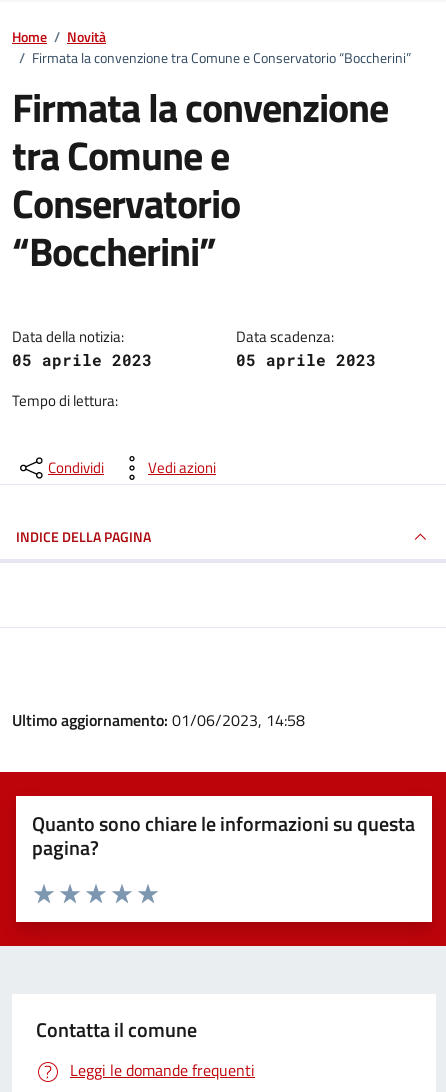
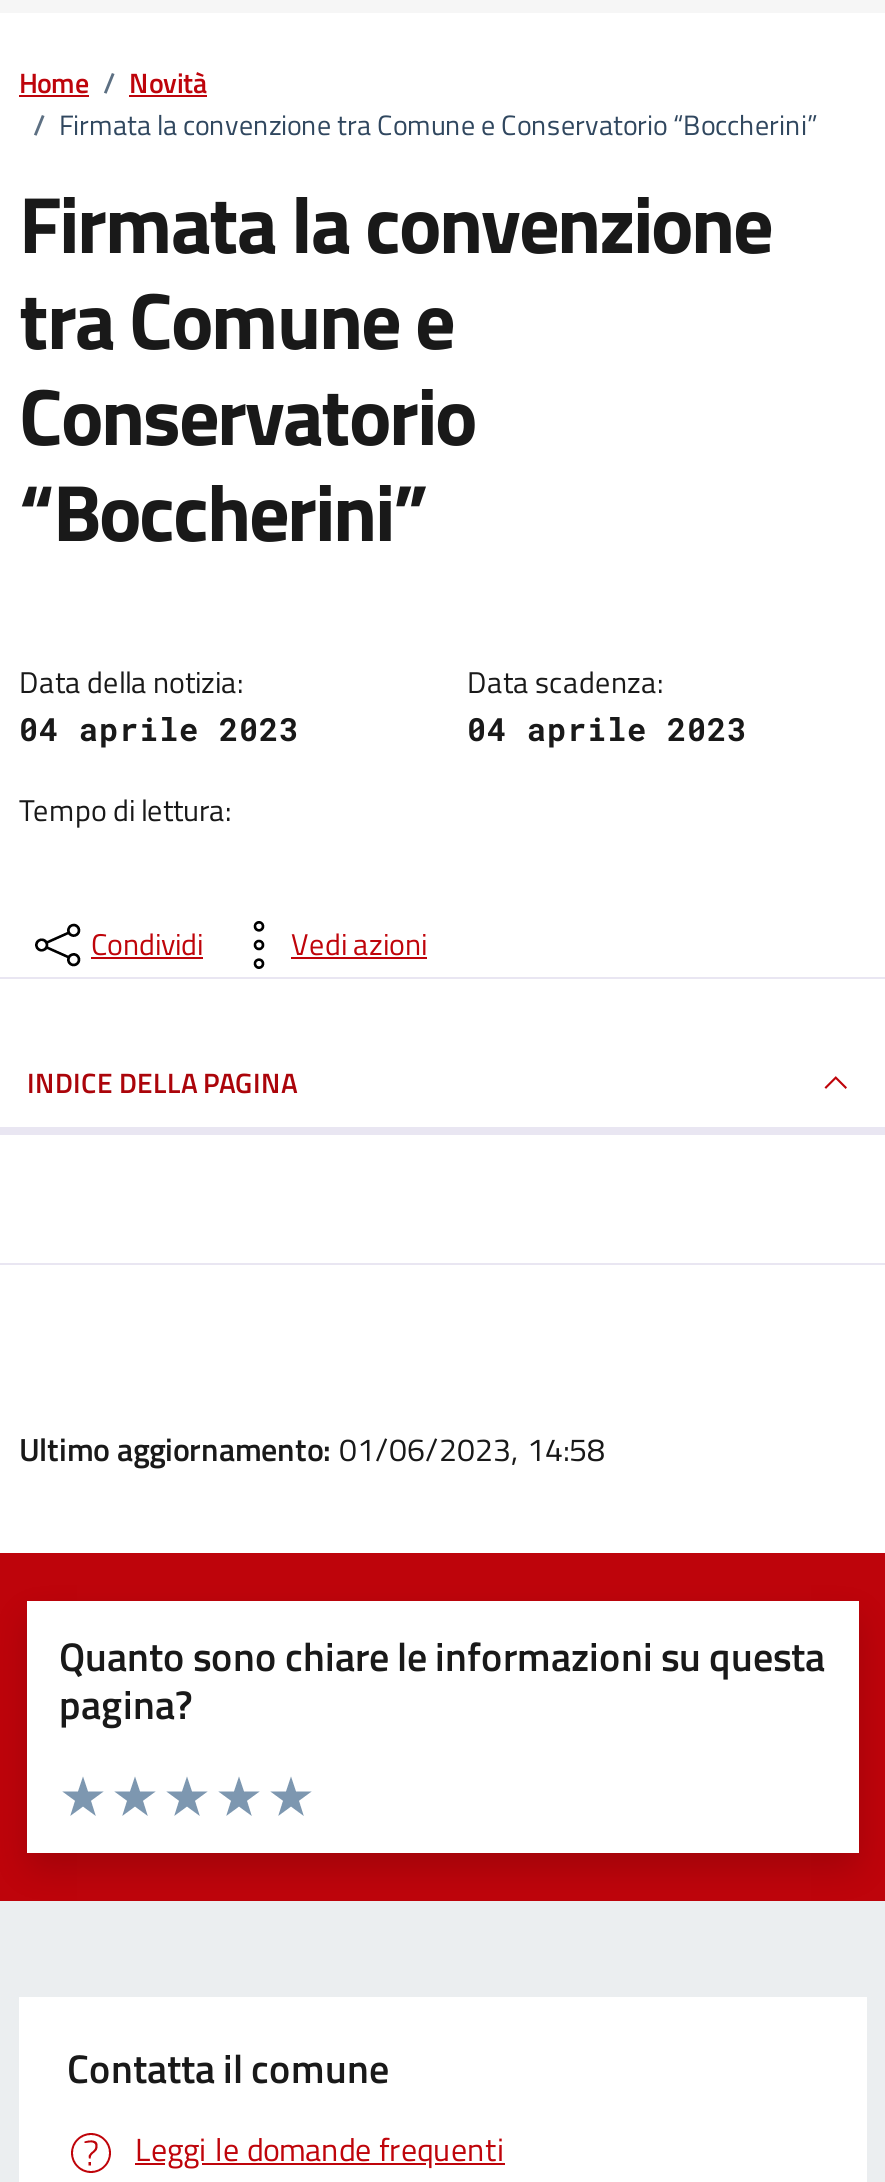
- 05 aprile 2023
+ 04 aprile 2023

- 05 aprile 2023
+ 04 aprile 2023
